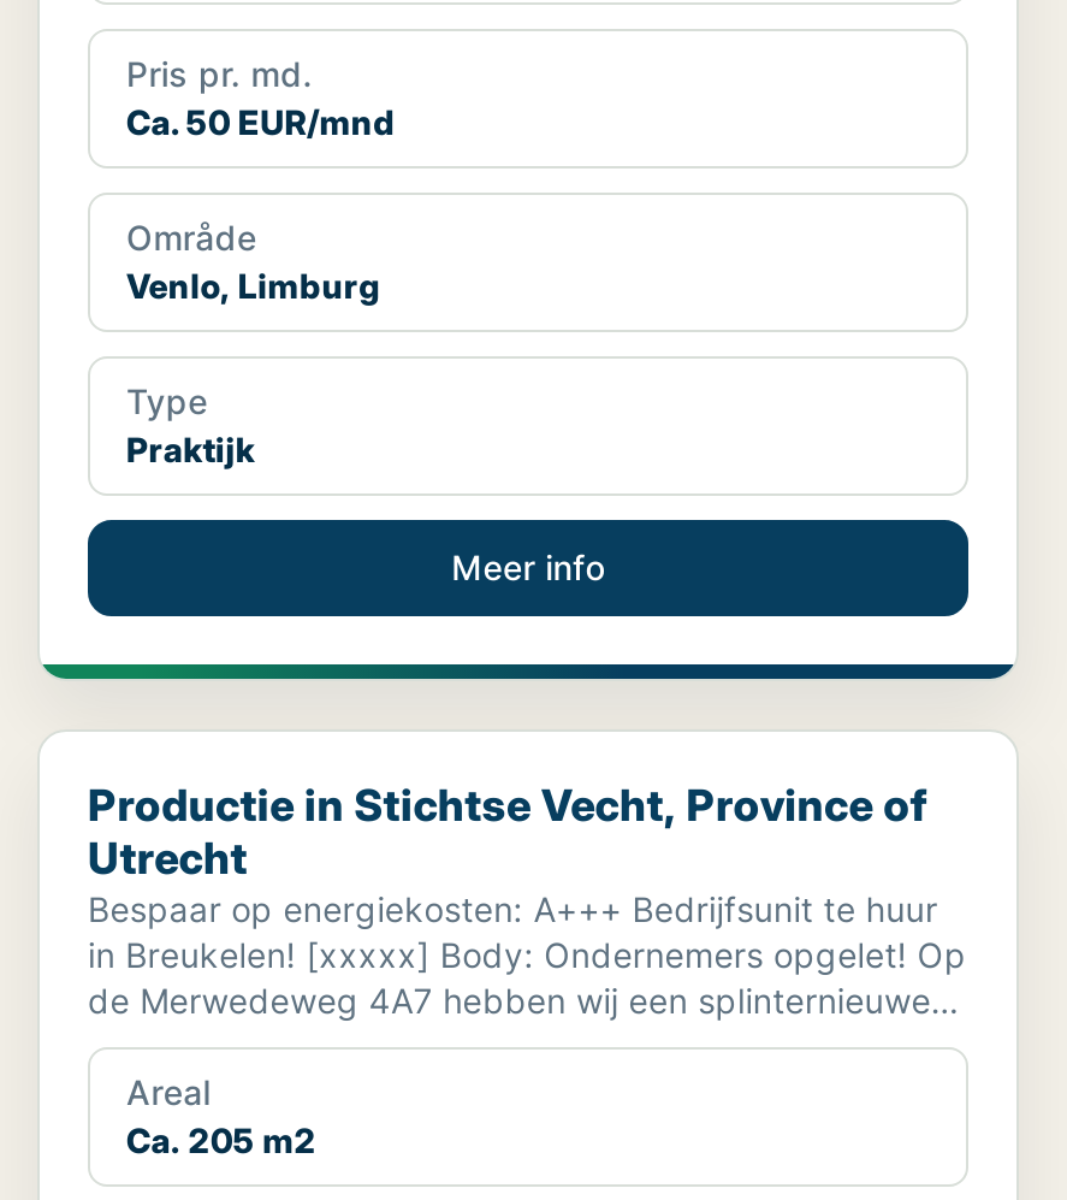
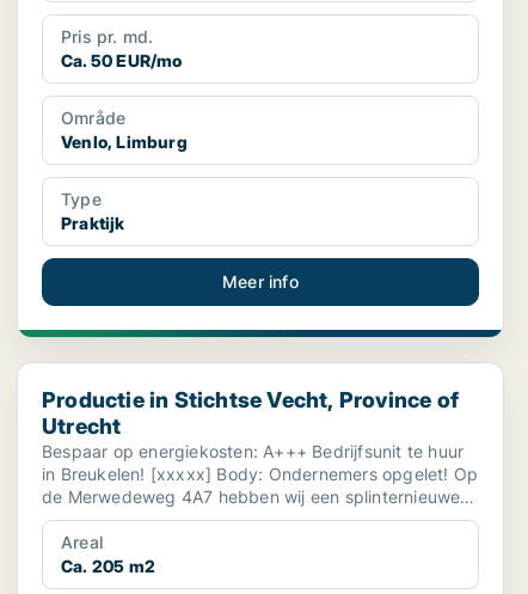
- Ca. 50 EUR/mnd
+ Ca. 50 EUR/mo
